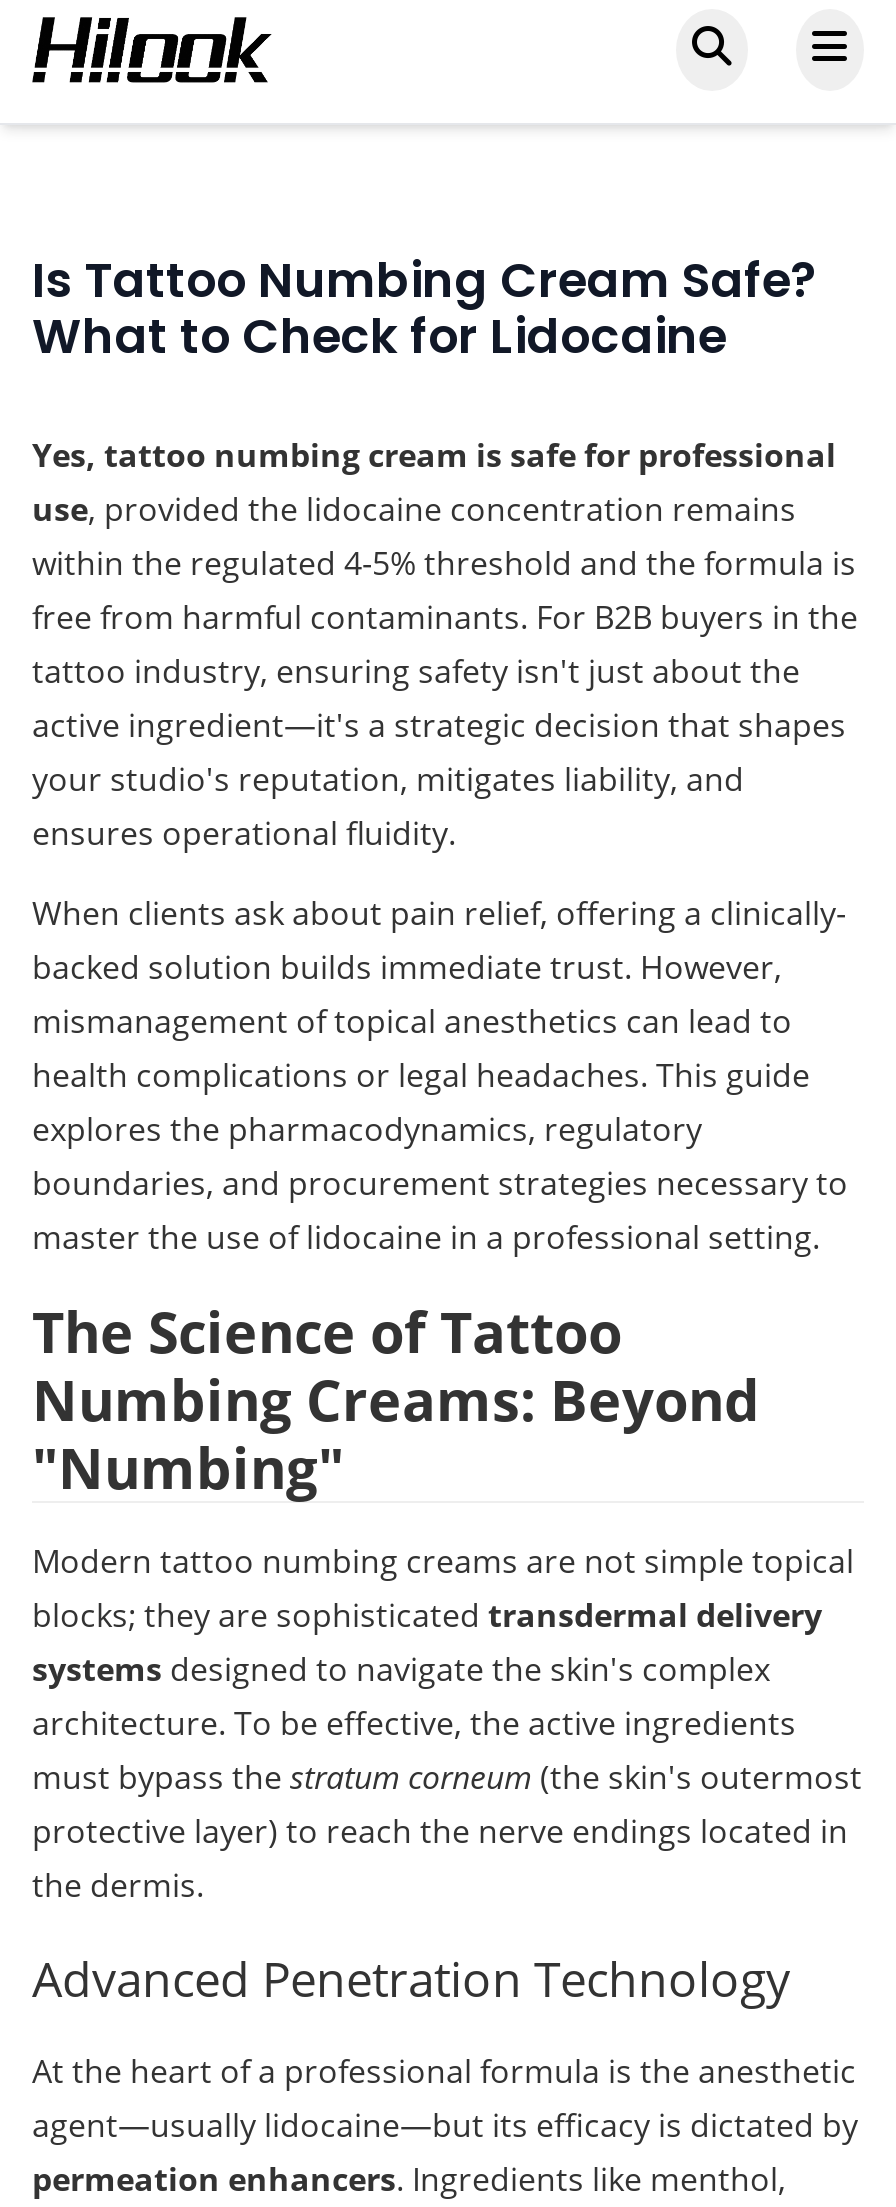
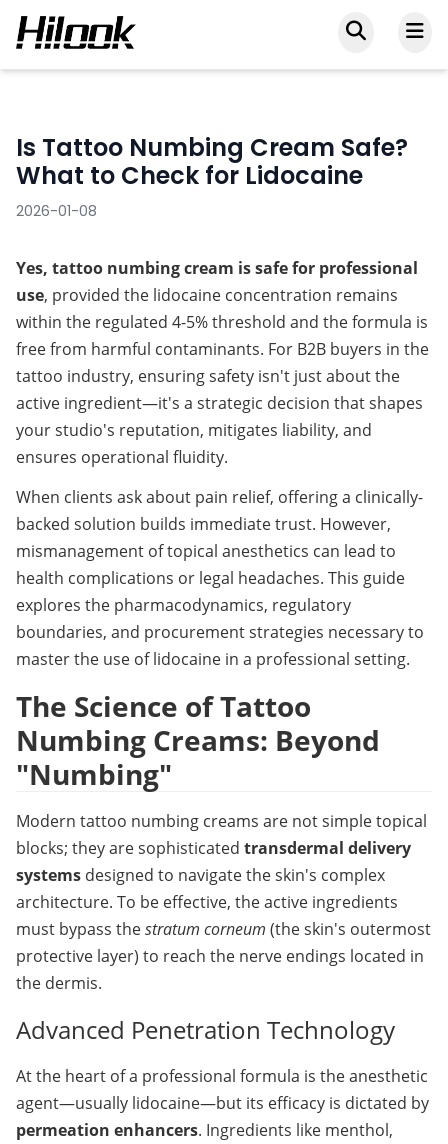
+ 2026-01-08
